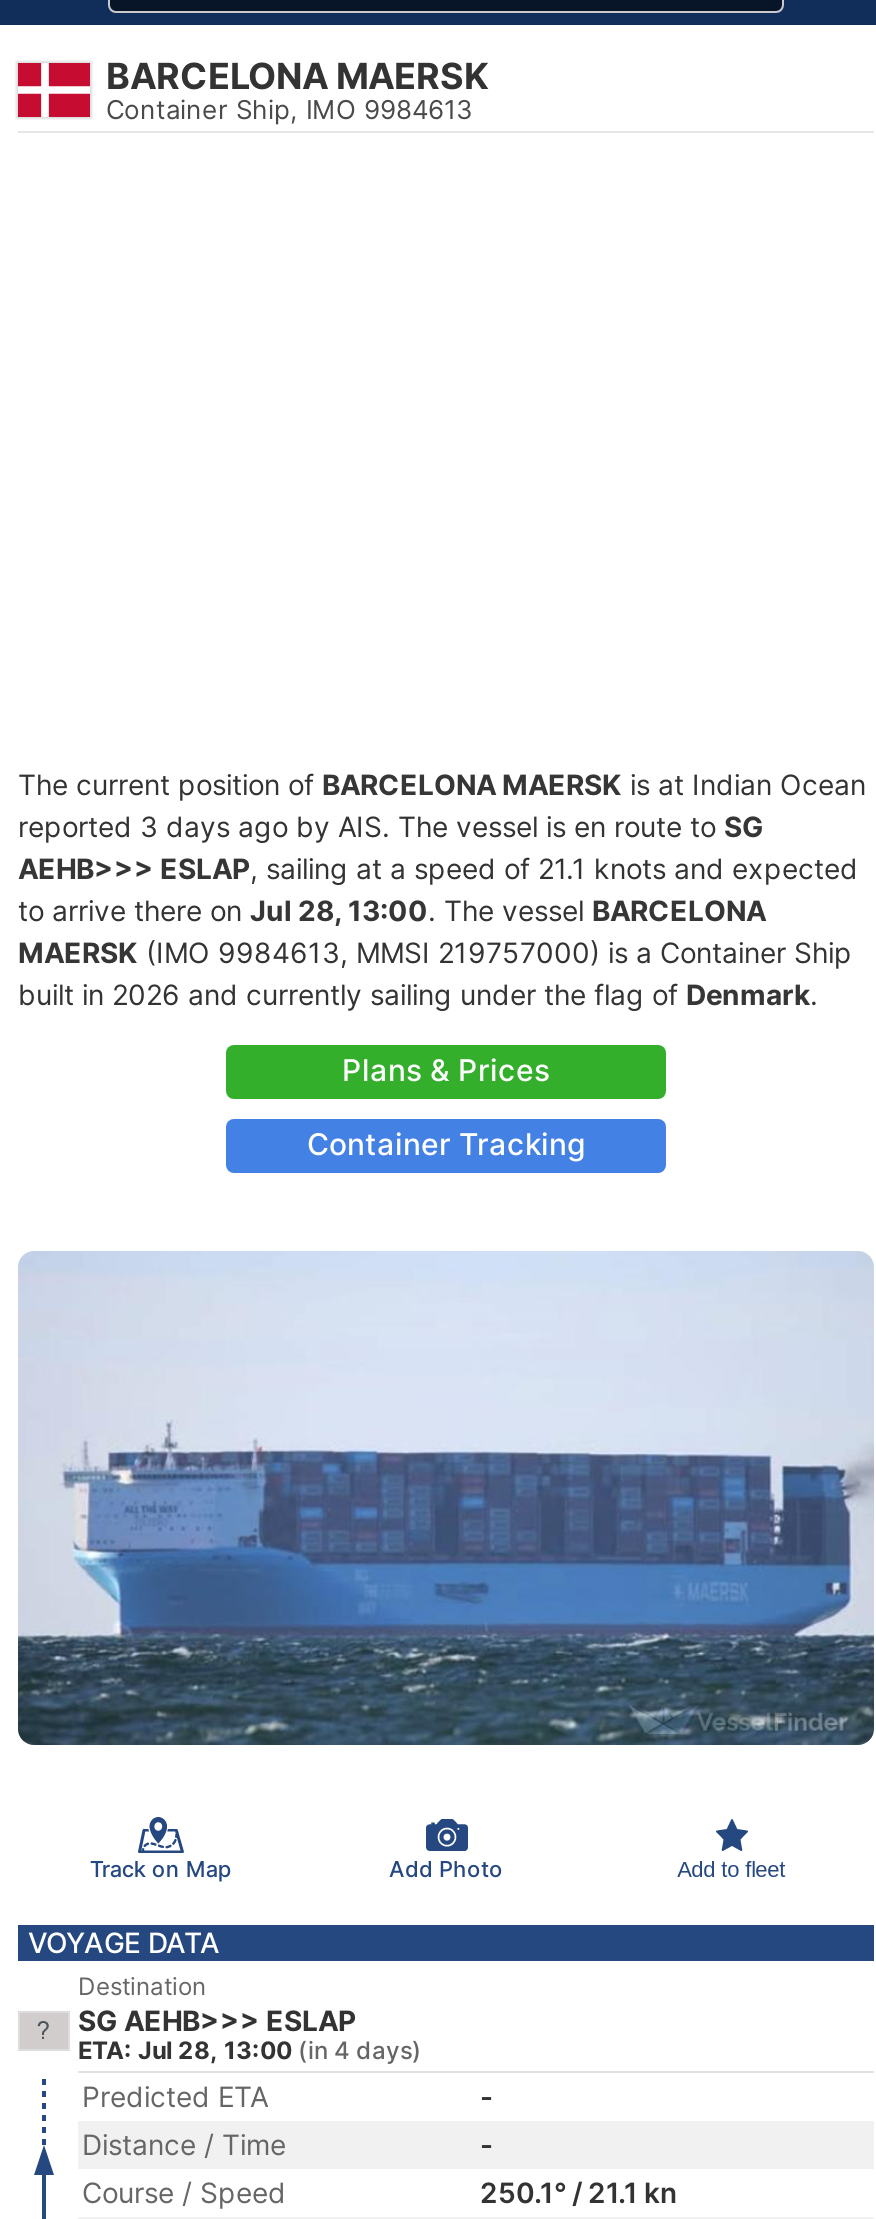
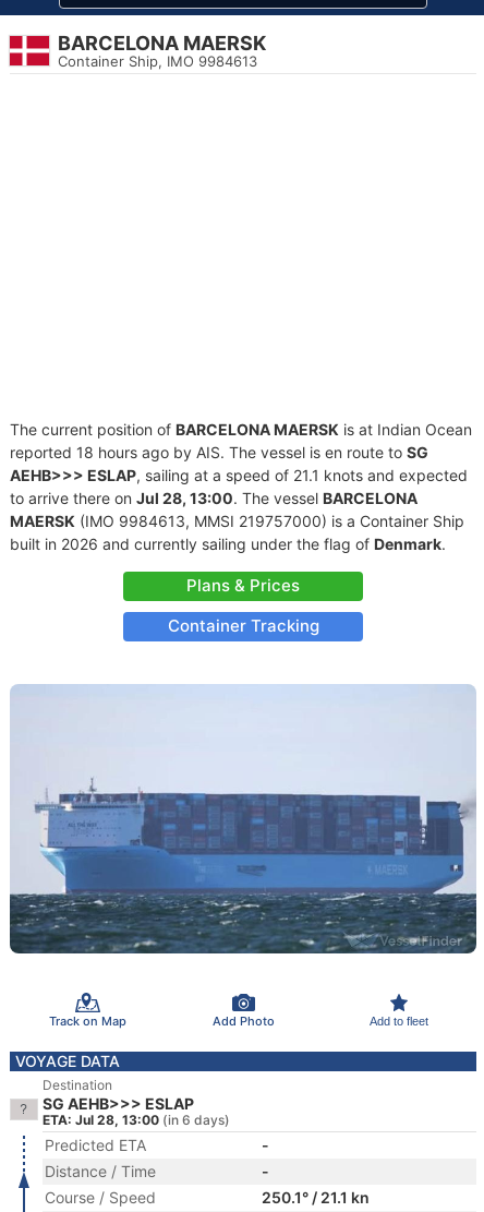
- reported 3 days ago by AIS. The vessel is en route to SG
+ reported 18 hours ago by AIS. The vessel is en route to SG

- ETA: Jul 28, 13:00 (in 4 days)
+ ETA: Jul 28, 13:00 (in 6 days)
